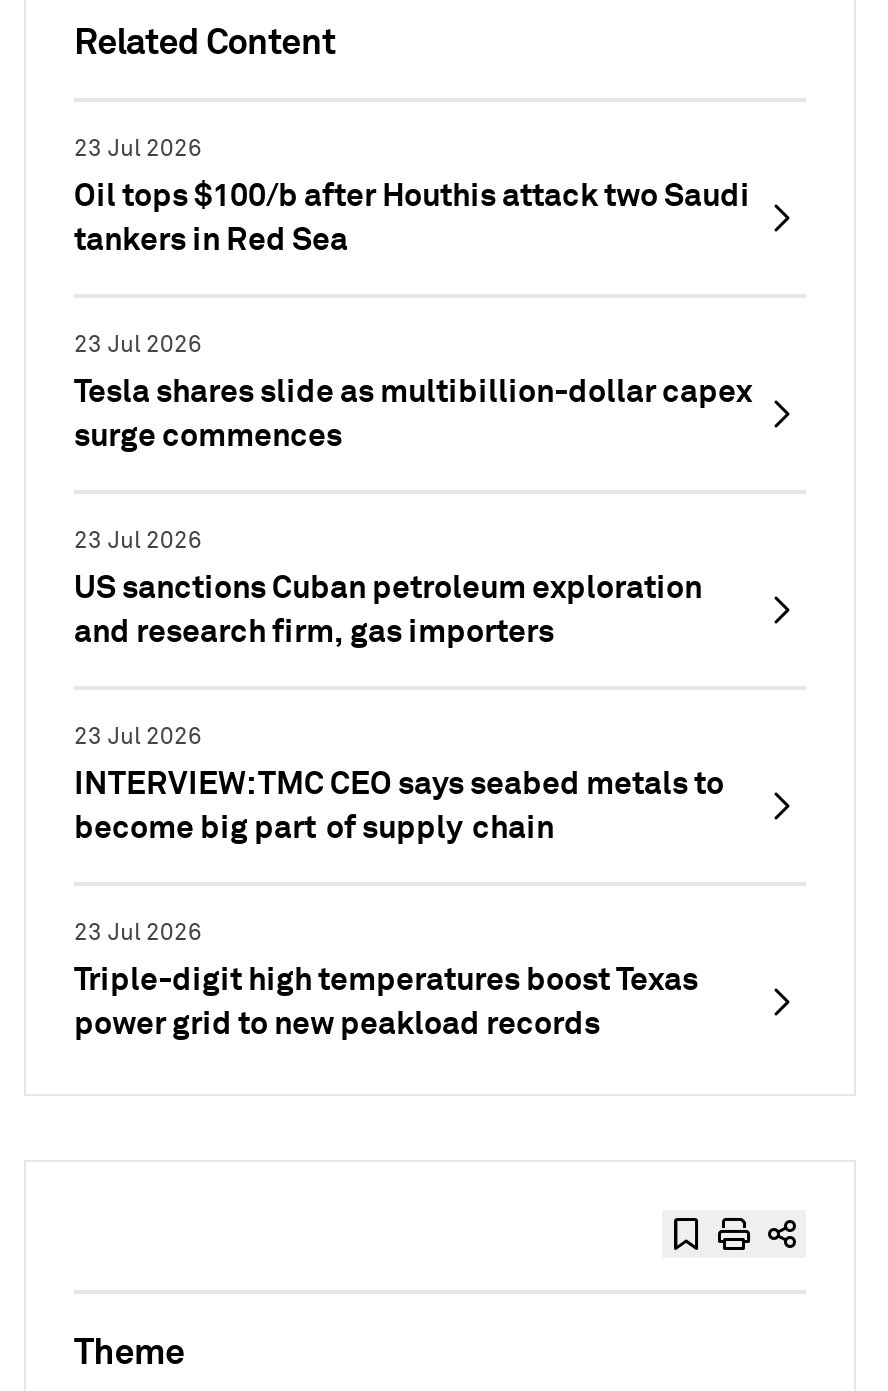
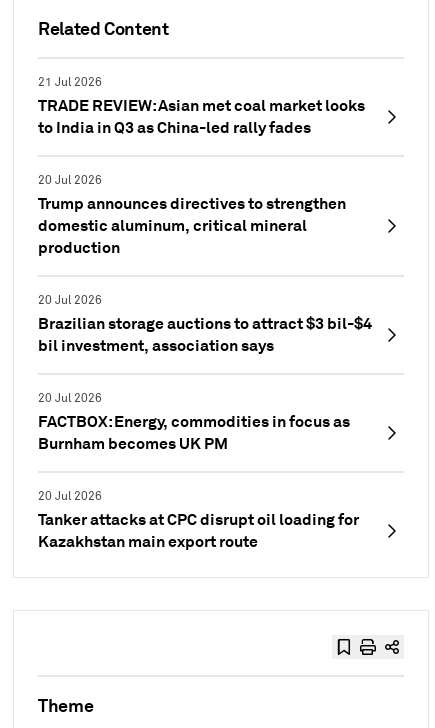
- 23 Jul 2026
- Oil tops $100/b after Houthis attack two Saudi
- tankers in Red Sea
+ 21 Jul 2026
+ TRADE REVIEW: Asian met coal market looks
+ to India in Q3 as China-led rally fades

- 23 Jul 2026
- Tesla shares slide as multibillion-dollar capex
- surge commences
+ 20 Jul 2026
+ Trump announces directives to strengthen
+ domestic aluminum, critical mineral
+ production

- 23 Jul 2026
- US sanctions Cuban petroleum exploration
- and research firm, gas importers
+ 20 Jul 2026
+ Brazilian storage auctions to attract $3 bil-$4
+ bil investment, association says

- 23 Jul 2026
- INTERVIEW: TMC CEO says seabed metals to
- become big part of supply chain
+ 20 Jul 2026
+ FACTBOX: Energy, commodities in focus as
+ Burnham becomes UK PM

- 23 Jul 2026
- Triple-digit high temperatures boost Texas
- power grid to new peakload records
+ 20 Jul 2026
+ Tanker attacks at CPC disrupt oil loading for
+ Kazakhstan main export route
